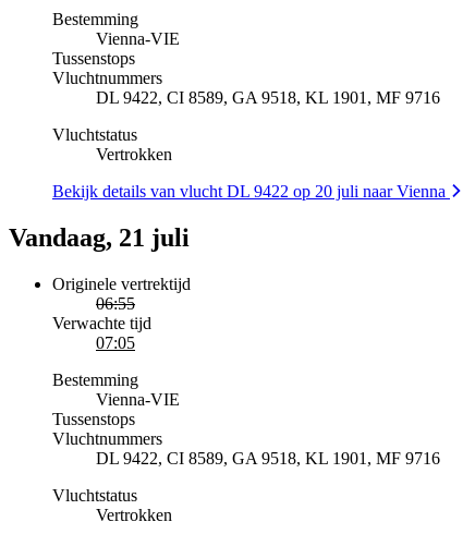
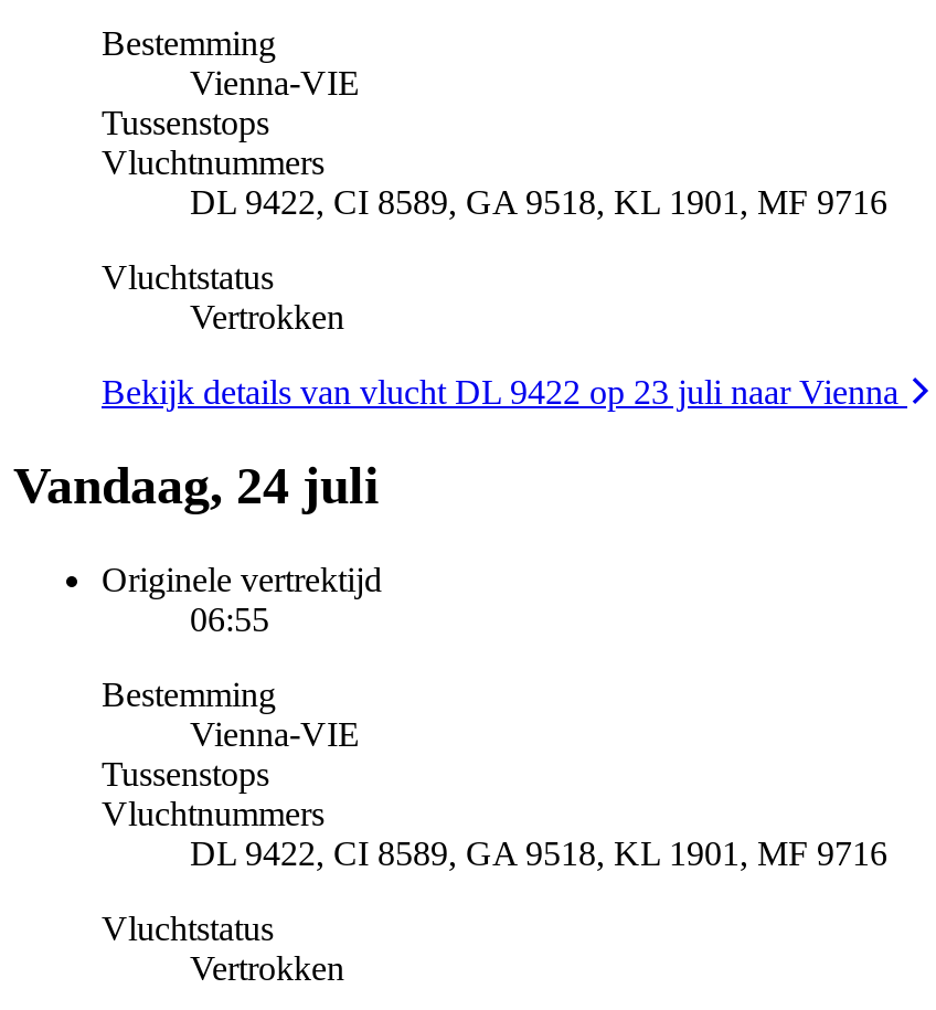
- Bekijk details van vlucht DL 9422 op 20 juli naar Vienna
+ Bekijk details van vlucht DL 9422 op 23 juli naar Vienna

- Vandaag, 21 juli
+ Vandaag, 24 juli

- Verwachte tijd
- 07:05
